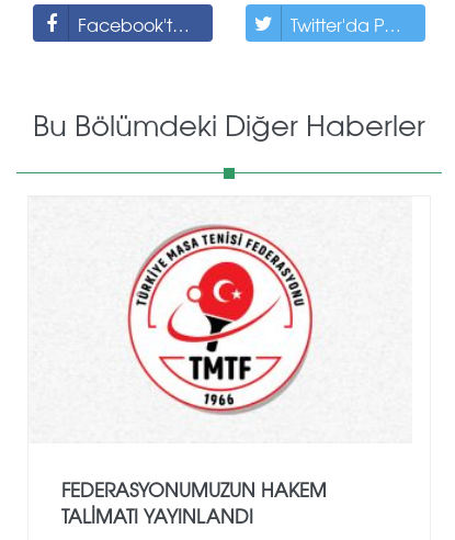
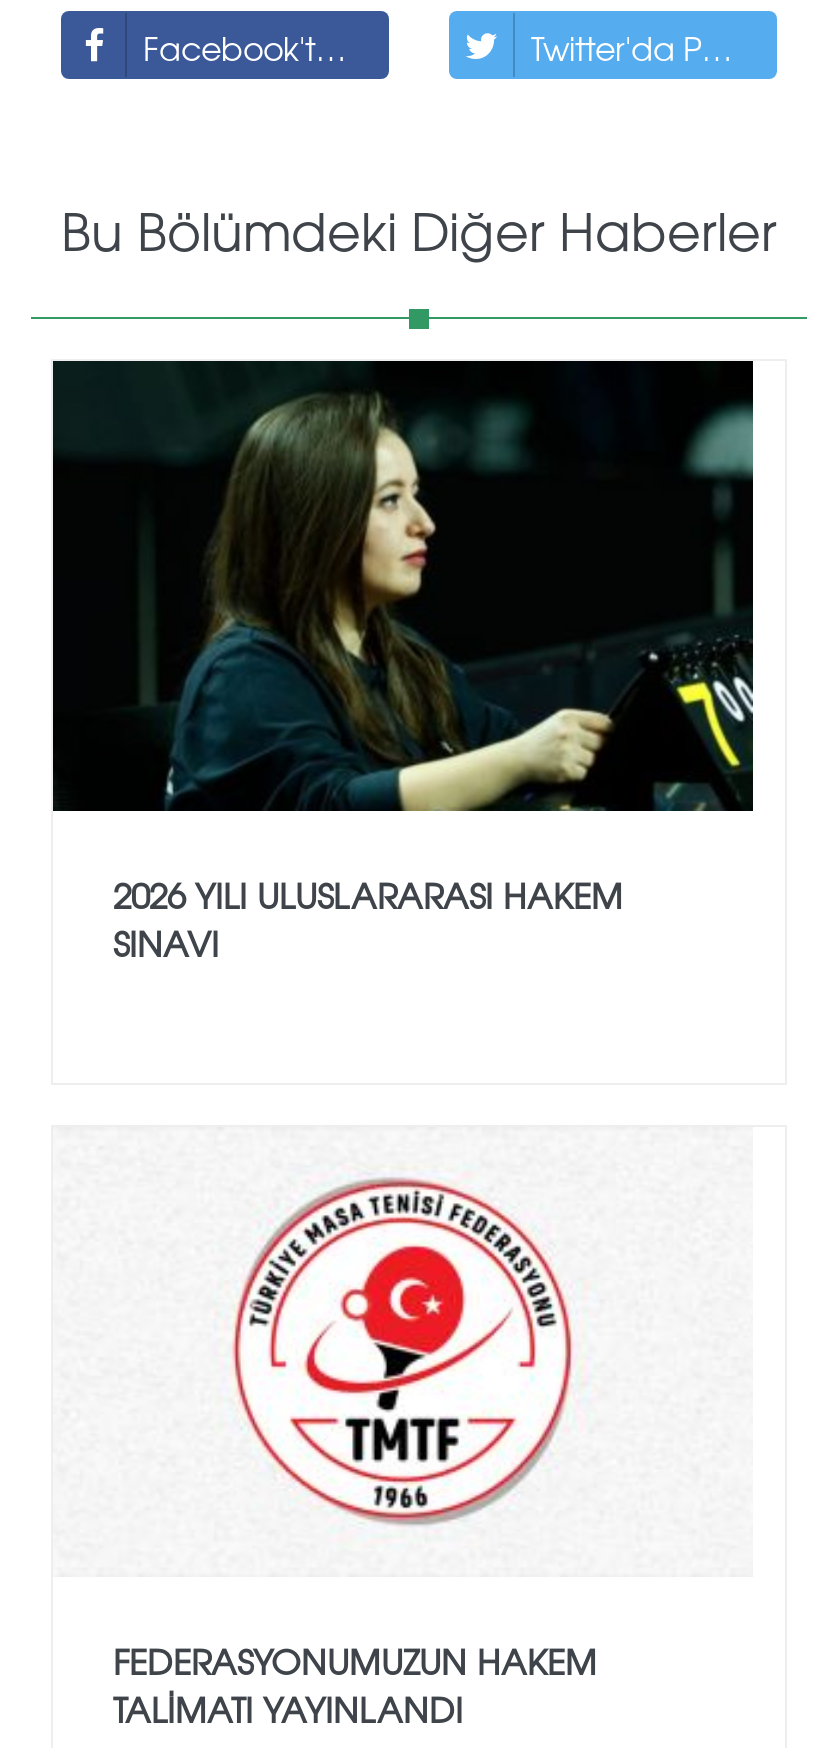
+ [image]
+ 2026 YILI ULUSLARARASI HAKEM
+ SINAVI
